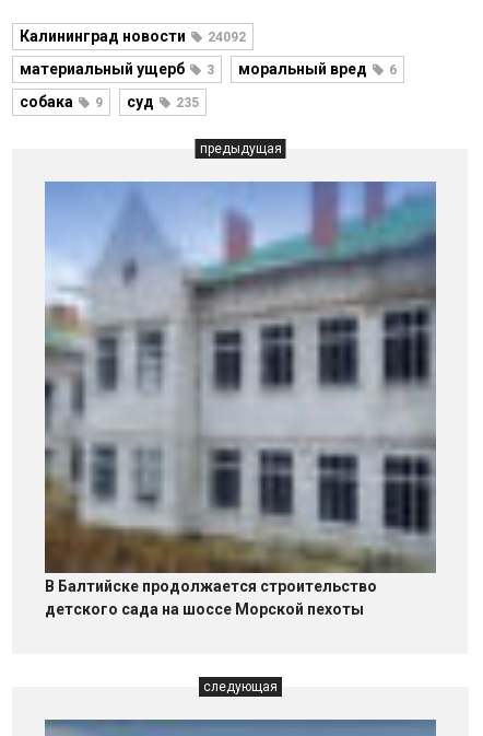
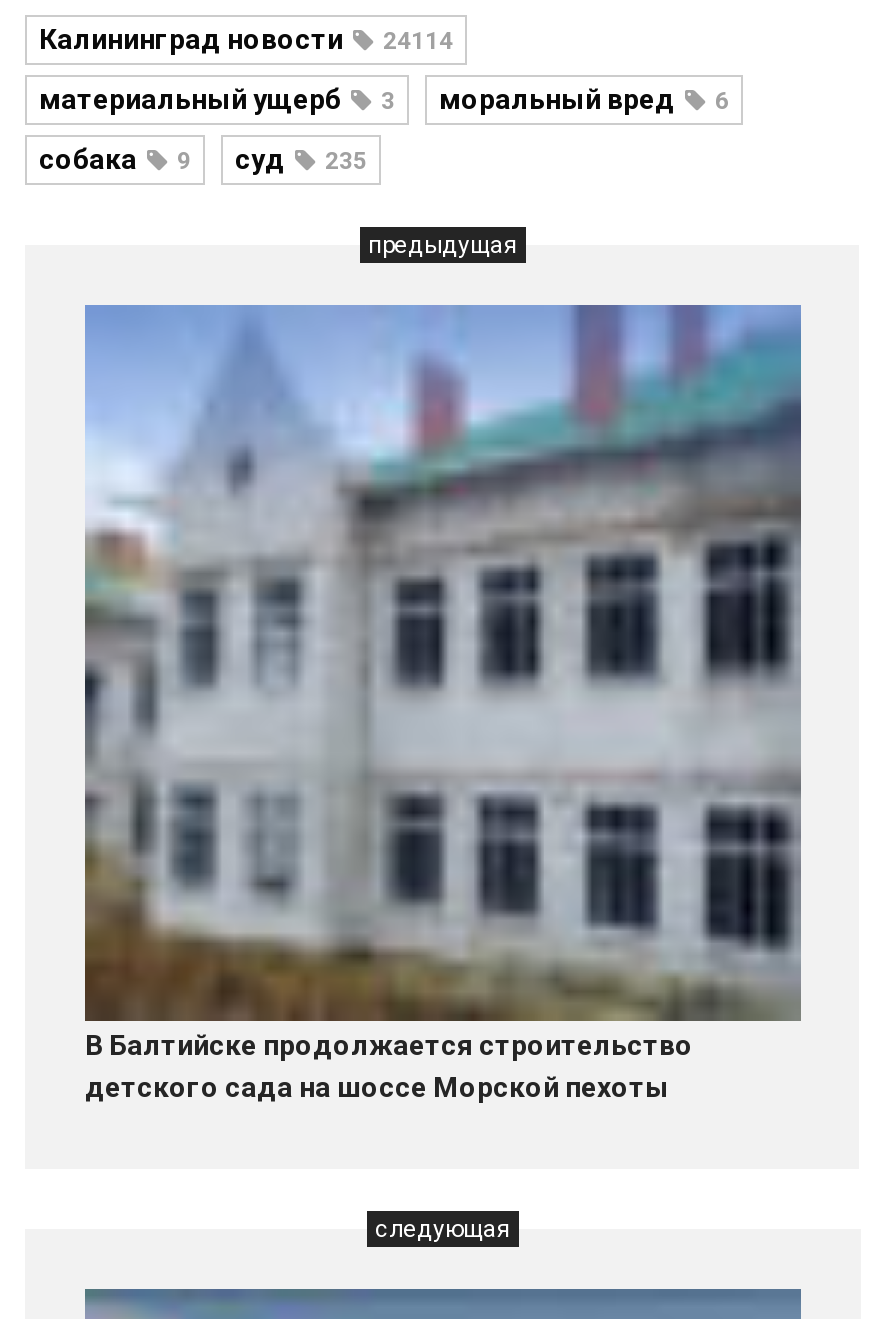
- Калининград новости 24092
+ Калининград новости 24114
